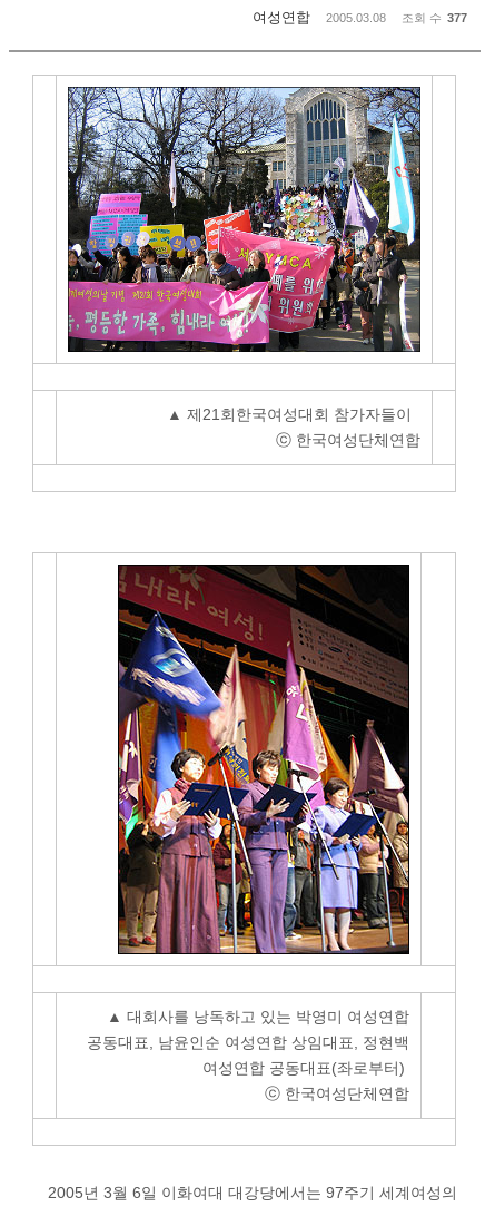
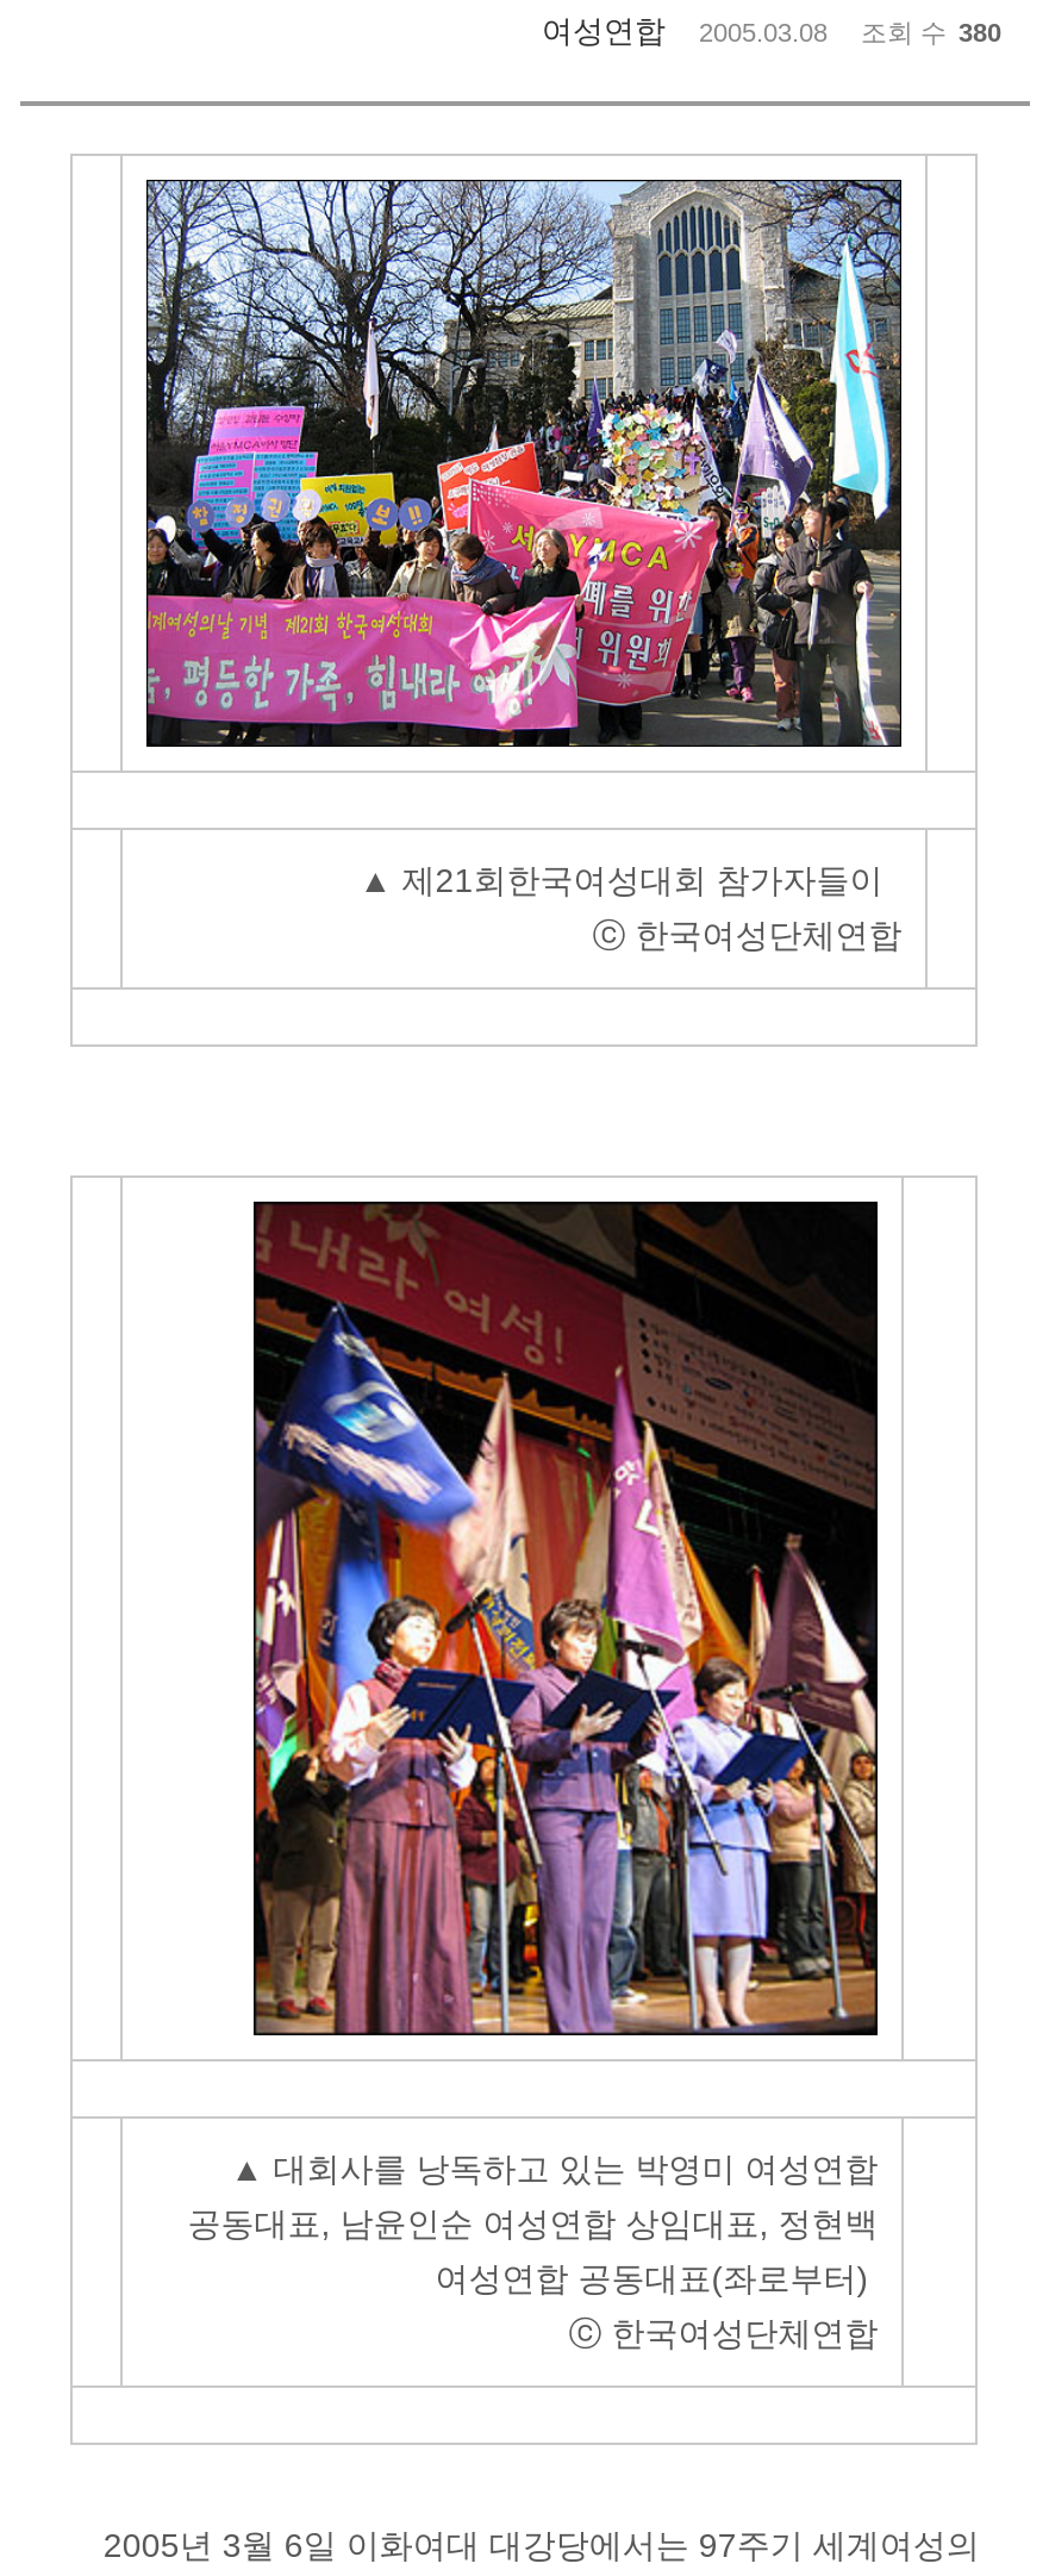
- 여성연합 2005.03.08 조회 수 377
+ 여성연합 2005.03.08 조회 수 380
